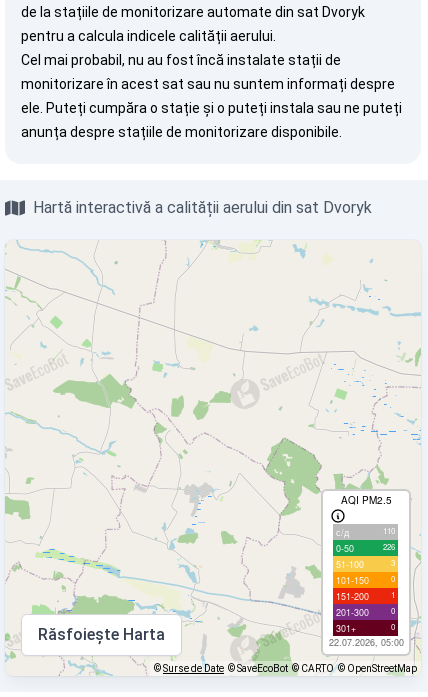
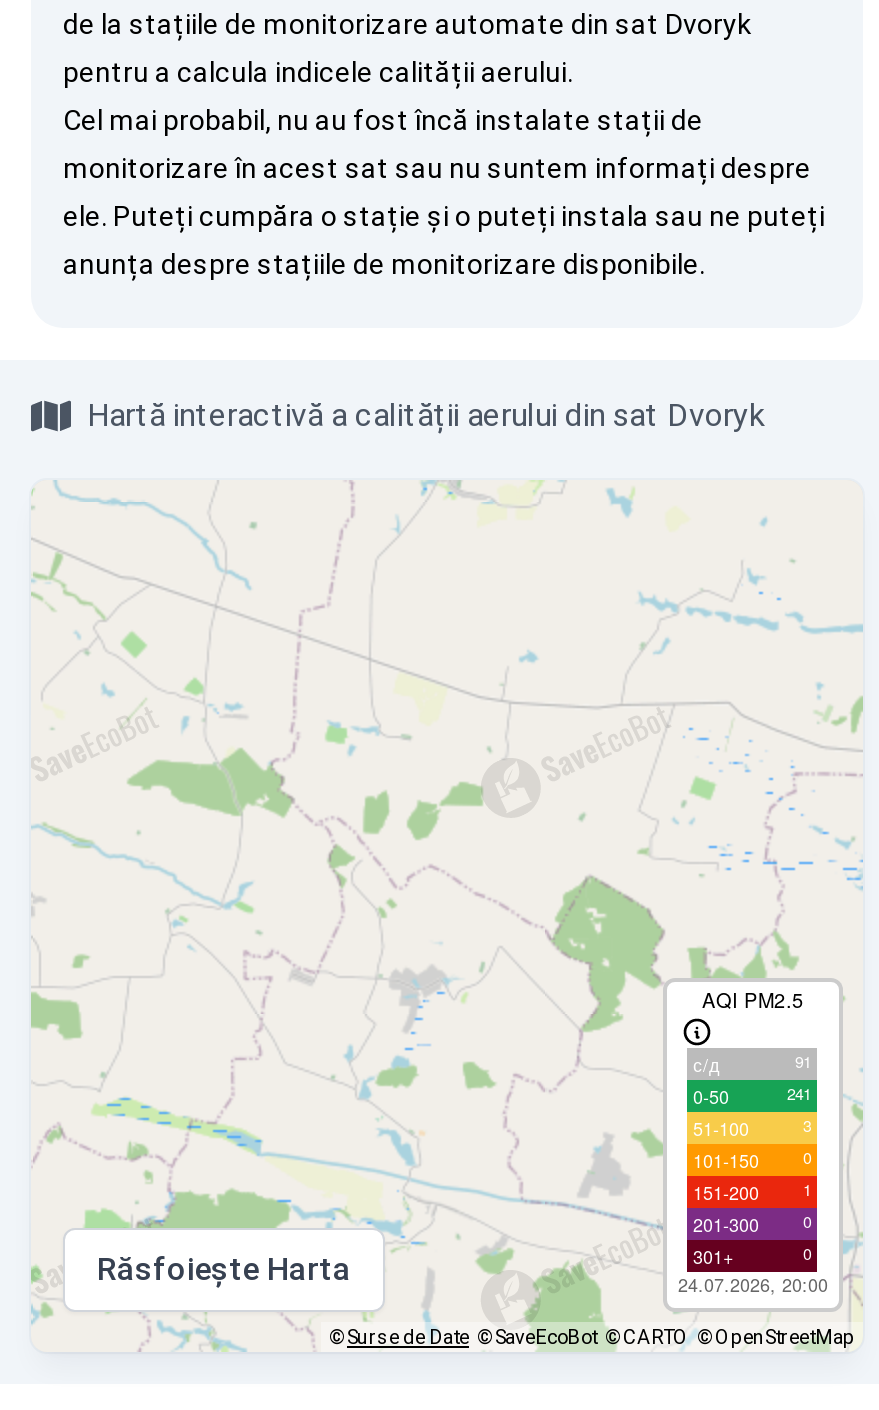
- 110
+ 91

- 226
+ 241

- 22.07.2026, 05:00
+ 24.07.2026, 20:00
